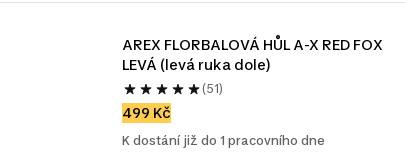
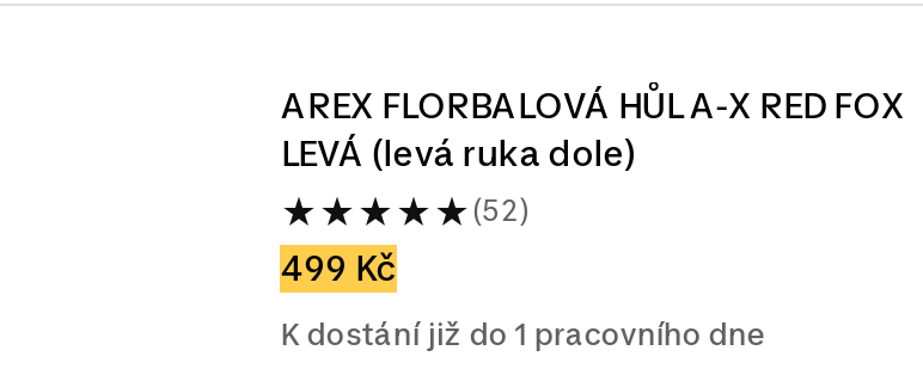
- (51)
+ (52)
